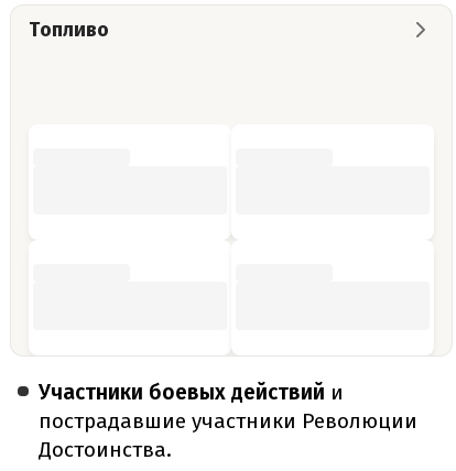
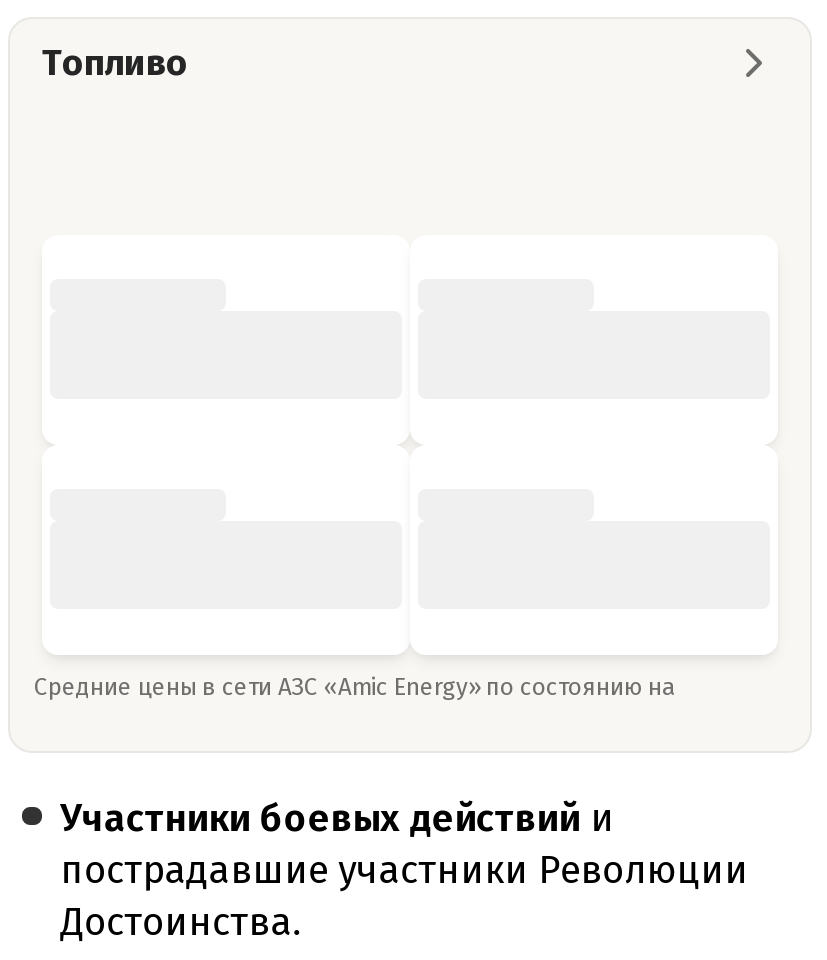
+ Средние цены в сети АЗС «Amic Energy» по состоянию на
